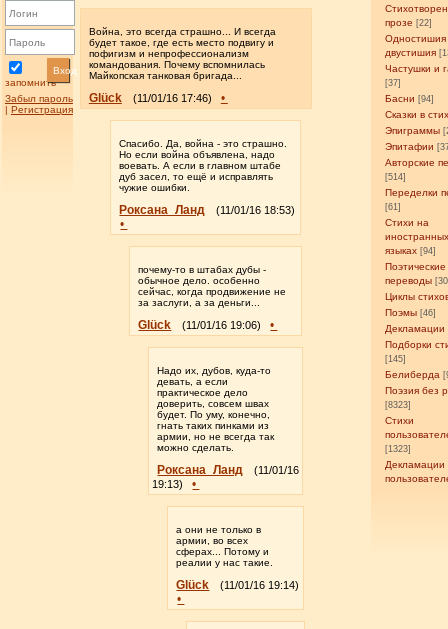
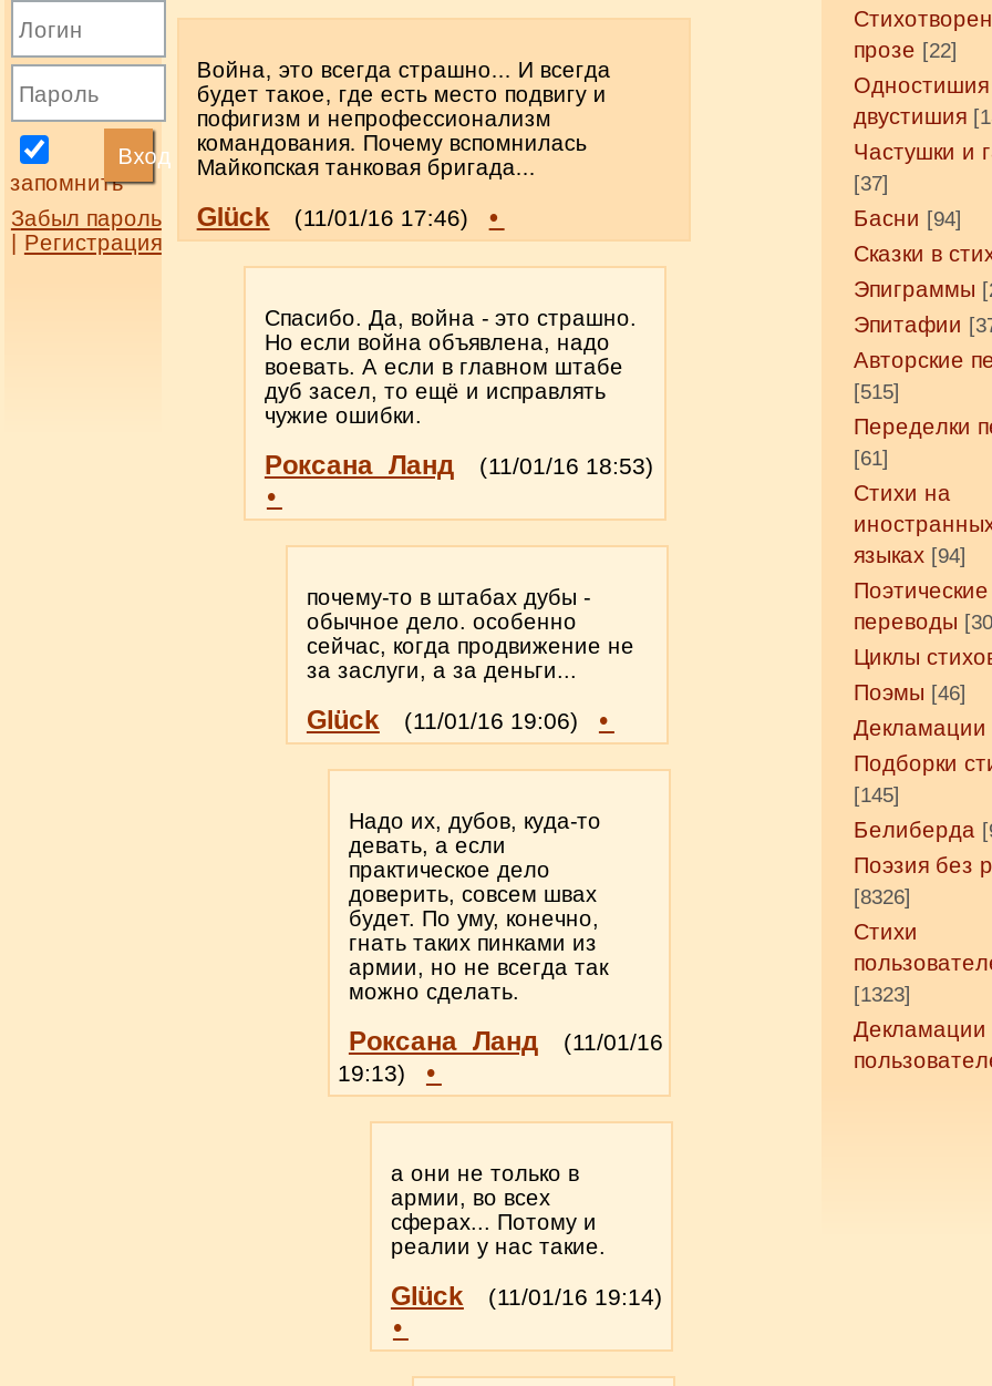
- [514]
+ [515]

- [8323]
+ [8326]
